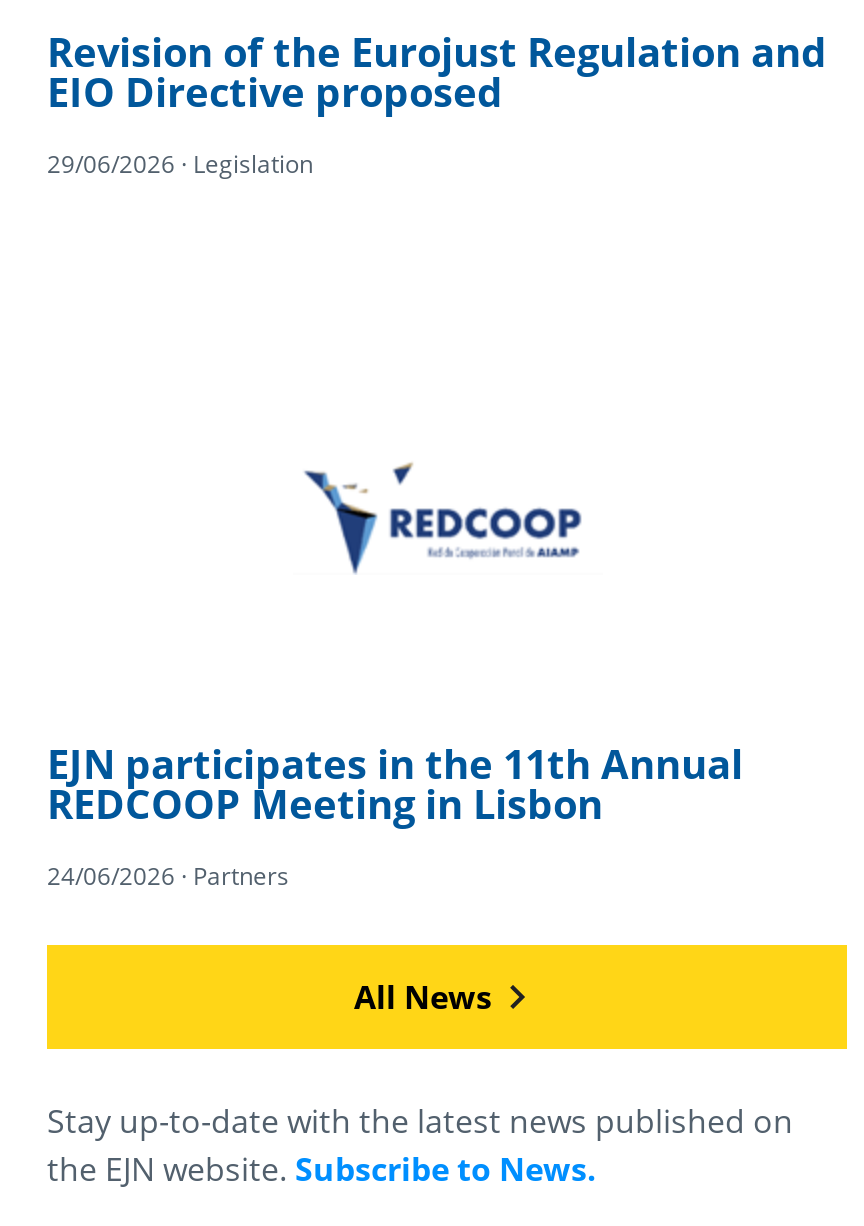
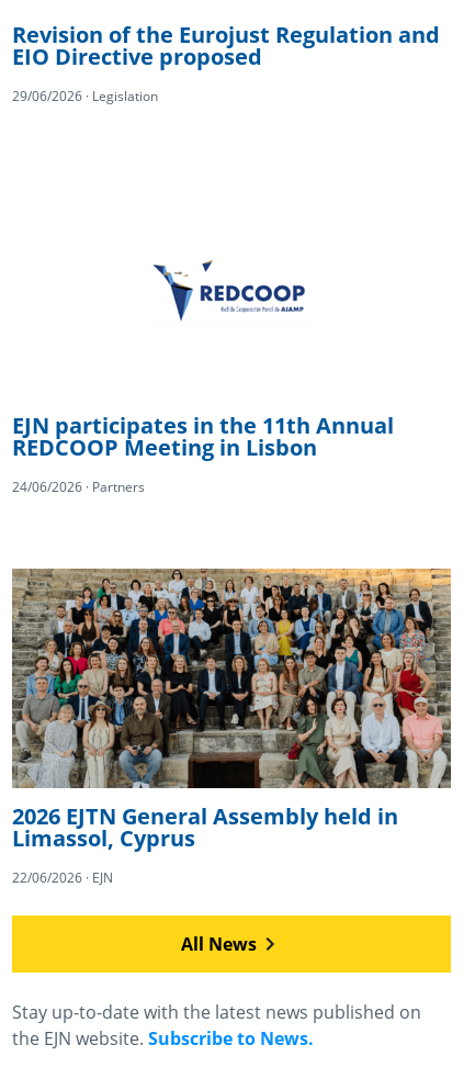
+ [image]
+ 2026 EJTN General Assembly held in
+ Limassol, Cyprus
+ 22/06/2026 · EJN
